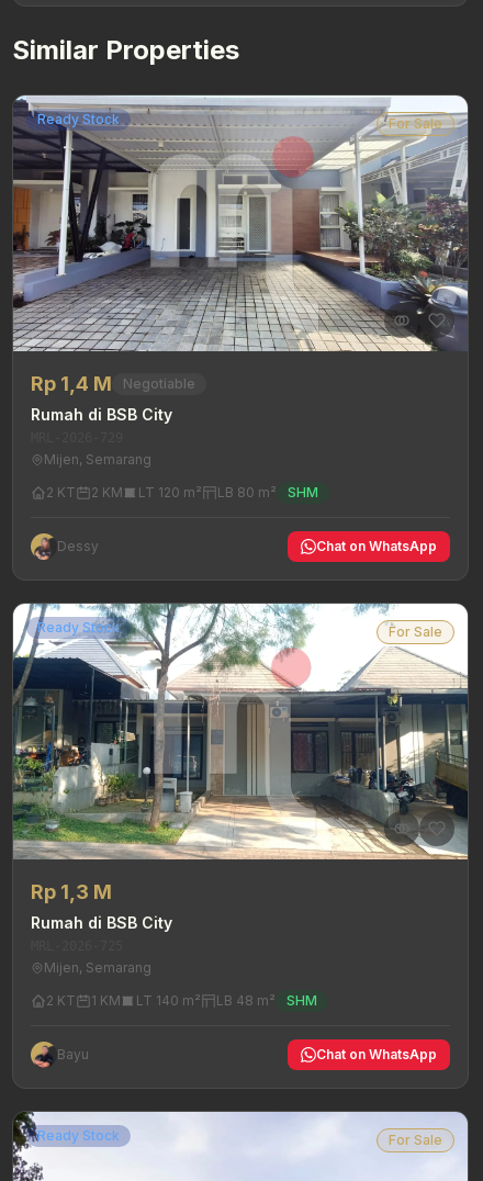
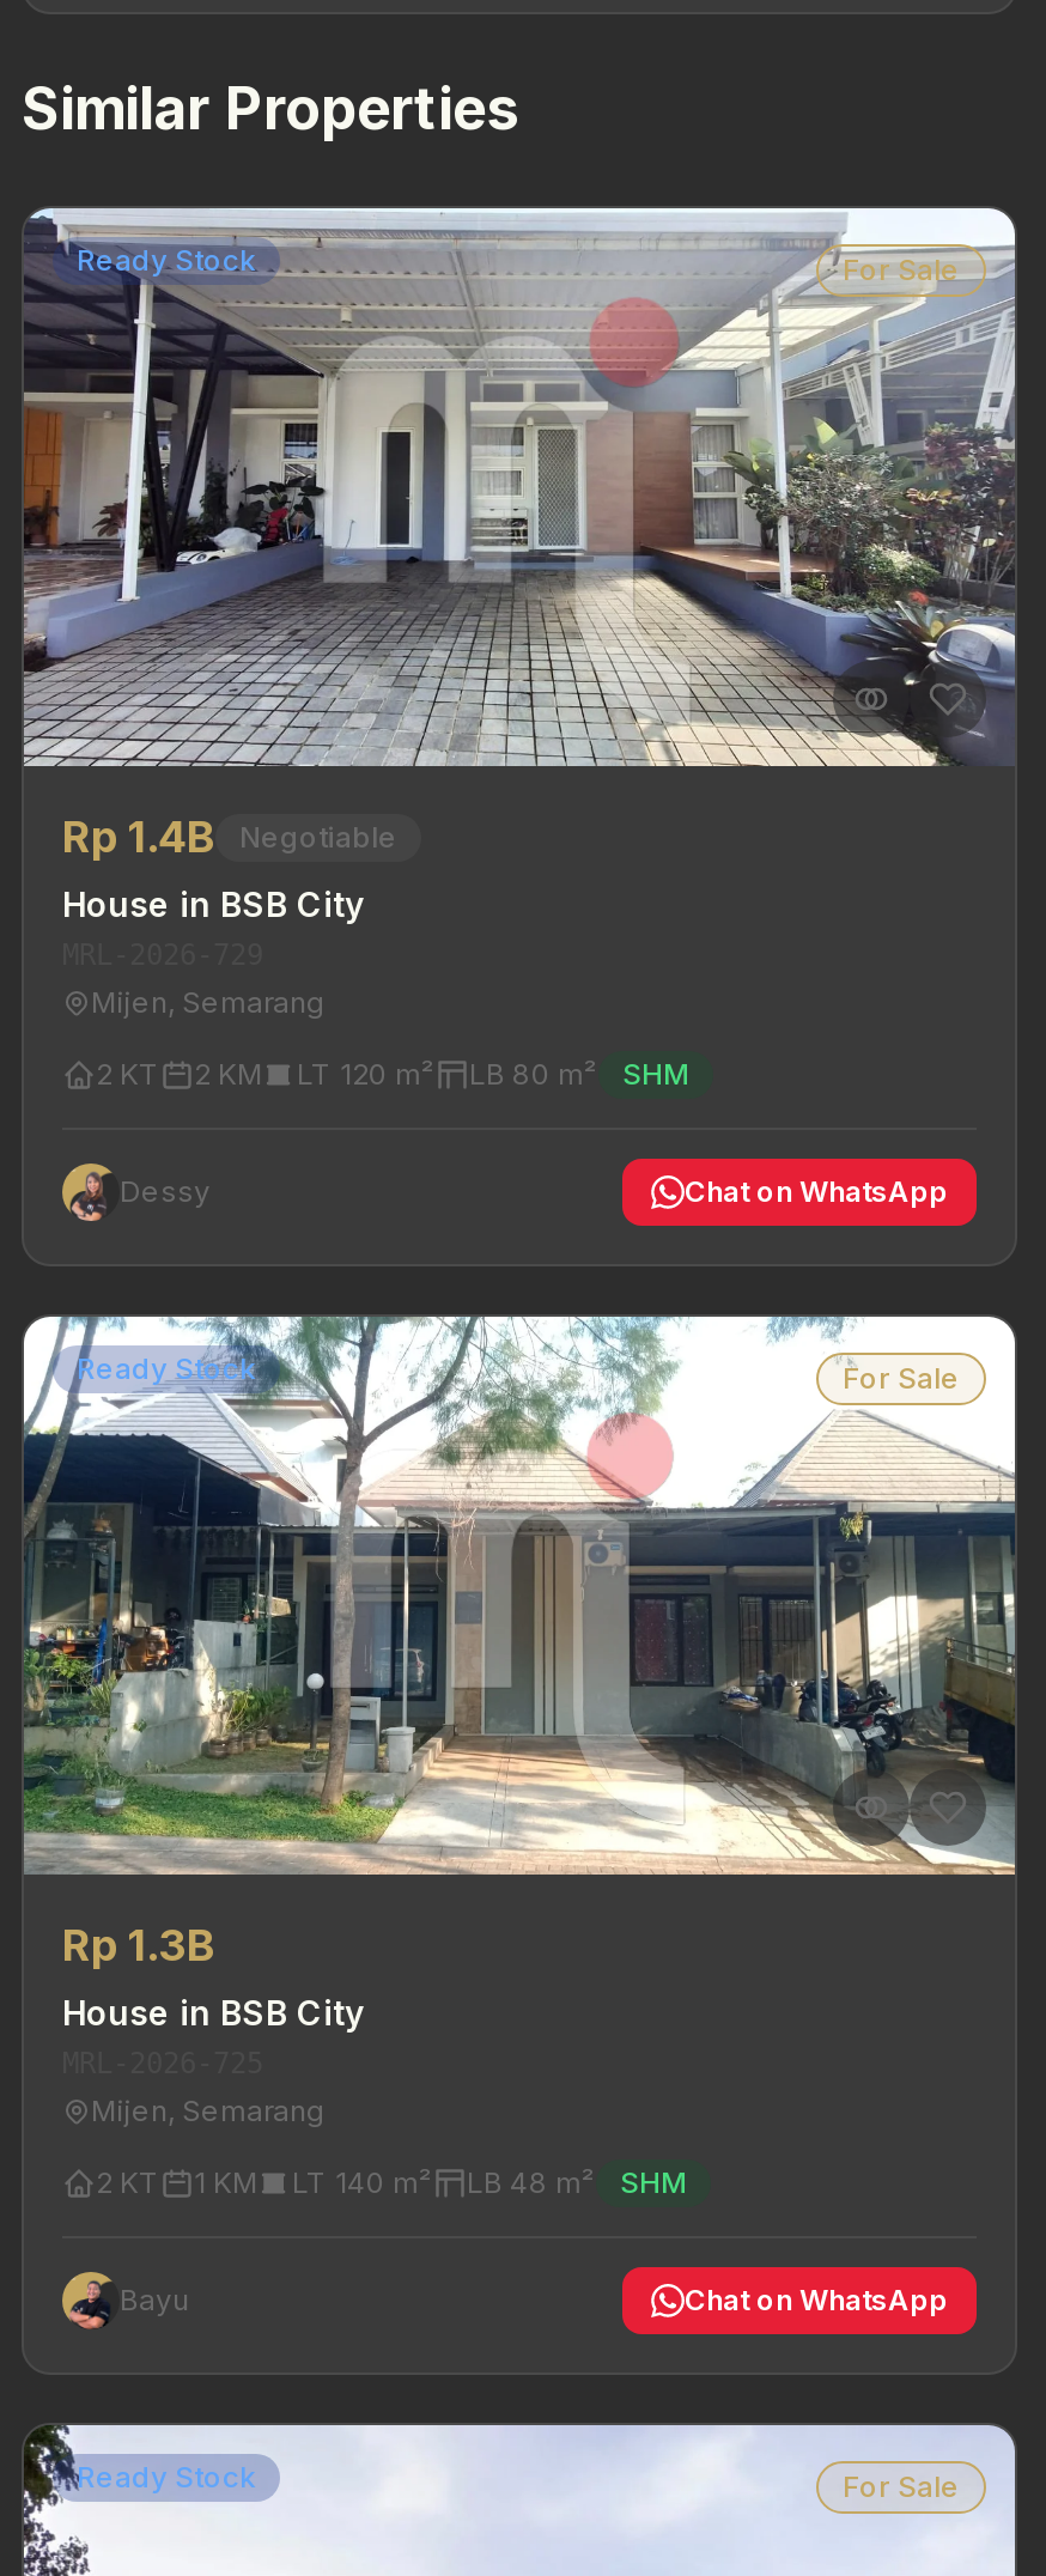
- Rp 1,4 M
+ Rp 1.4B

- Rumah di BSB City
+ House in BSB City

- Rp 1,3 M
- Rumah di BSB City
+ Rp 1.3B
+ House in BSB City
